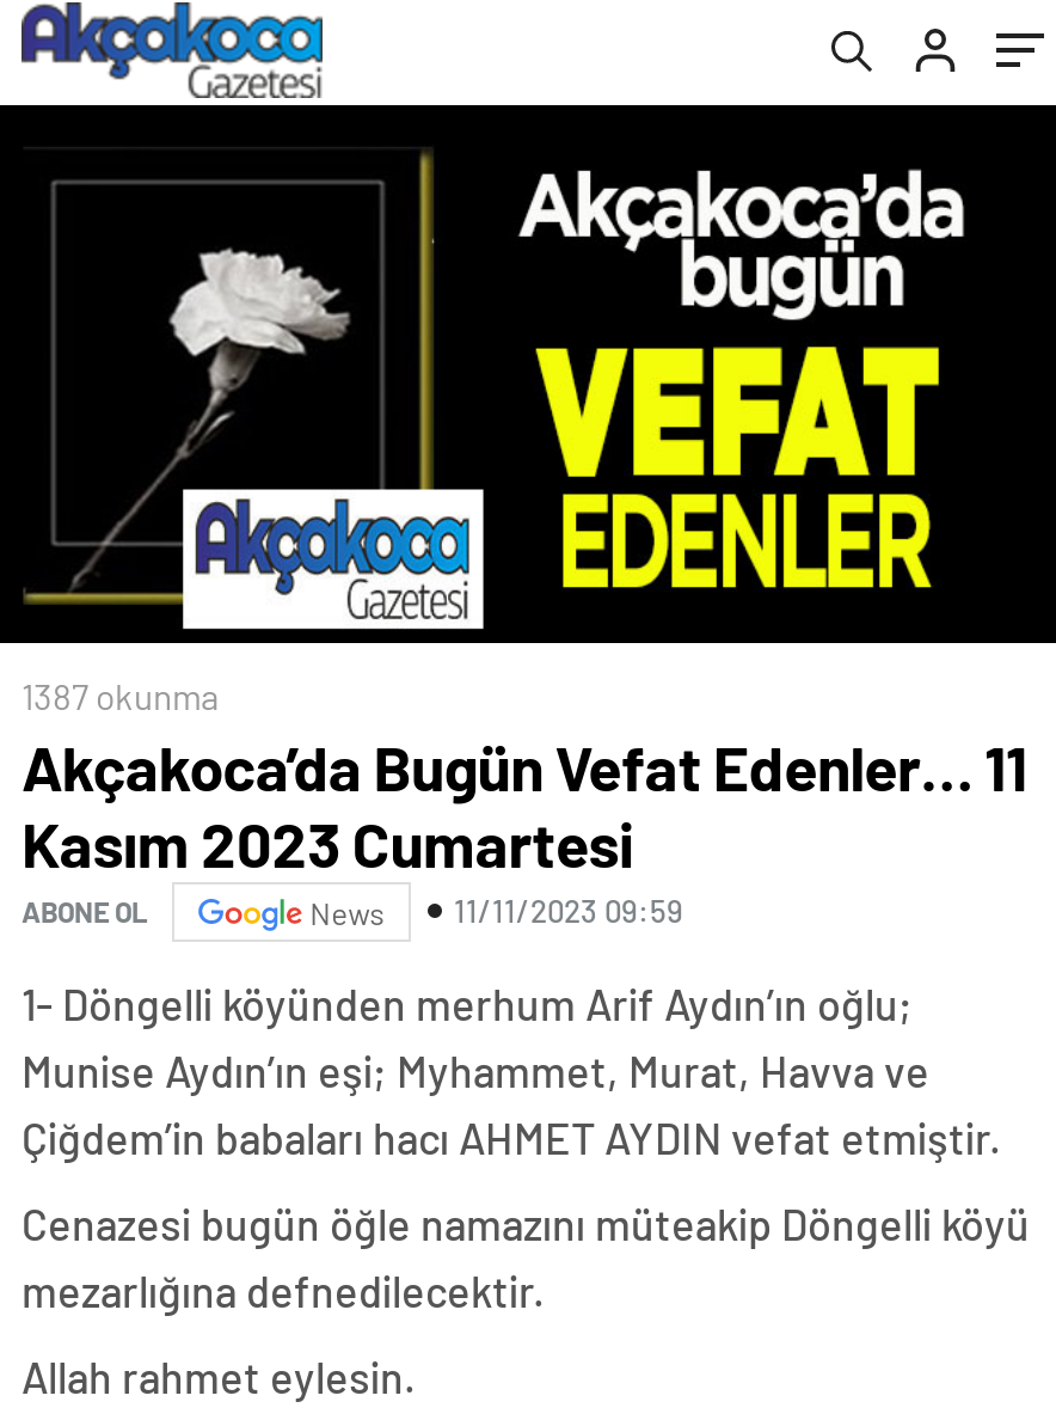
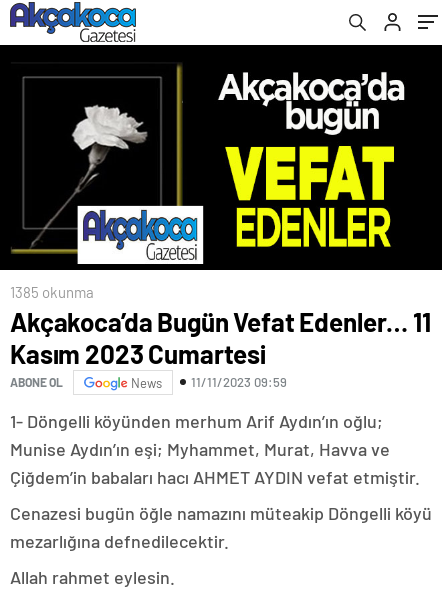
- 1387 okunma
+ 1385 okunma
